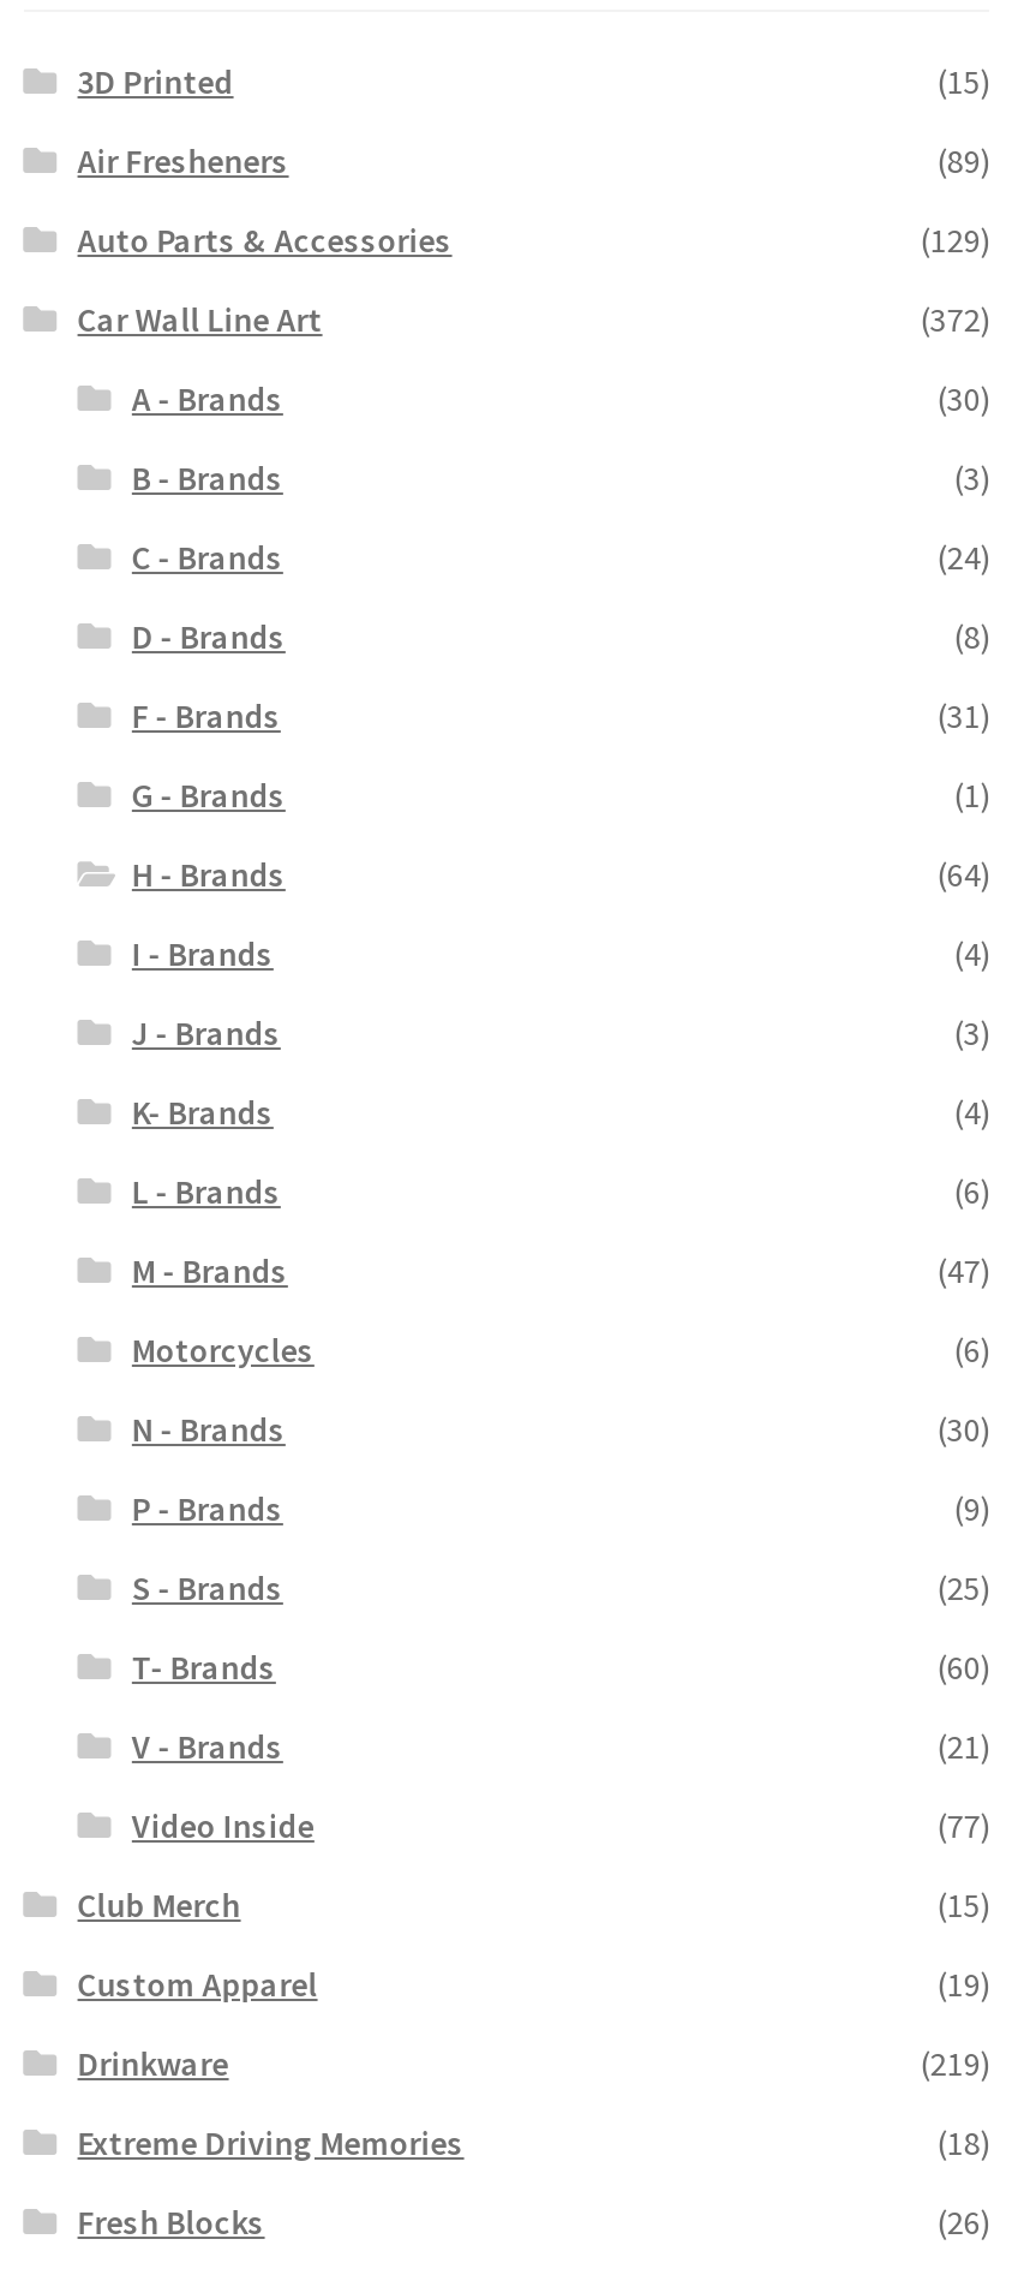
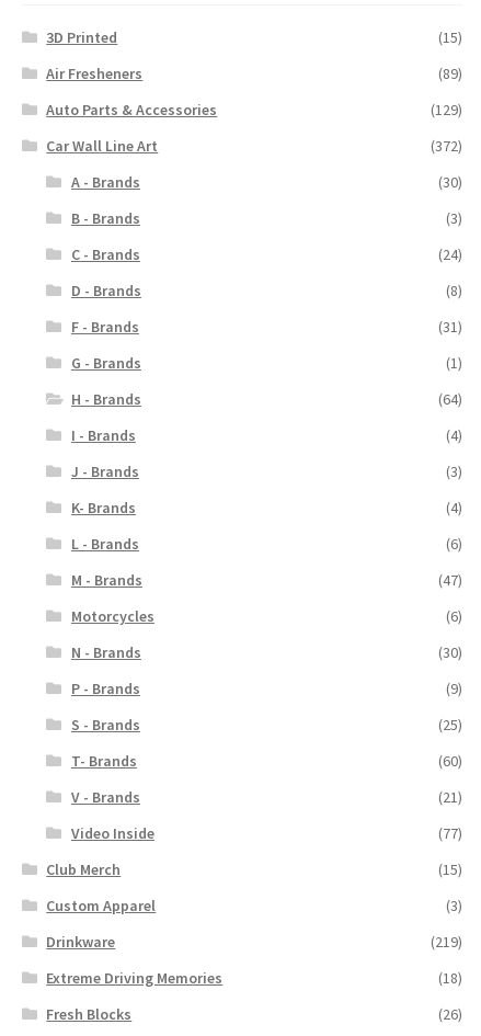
- (19)
+ (3)
